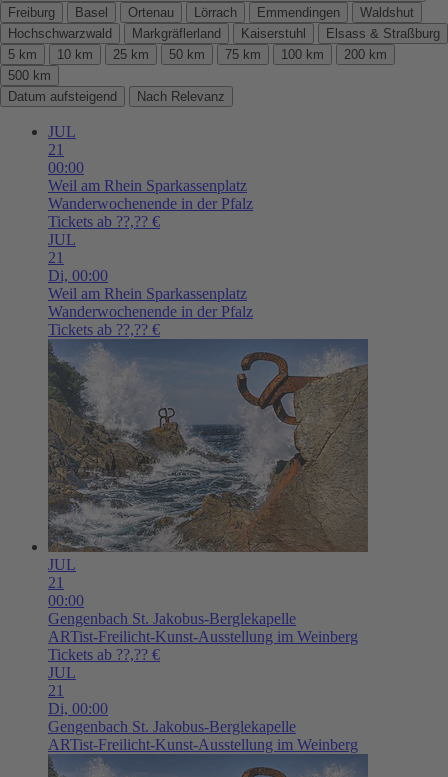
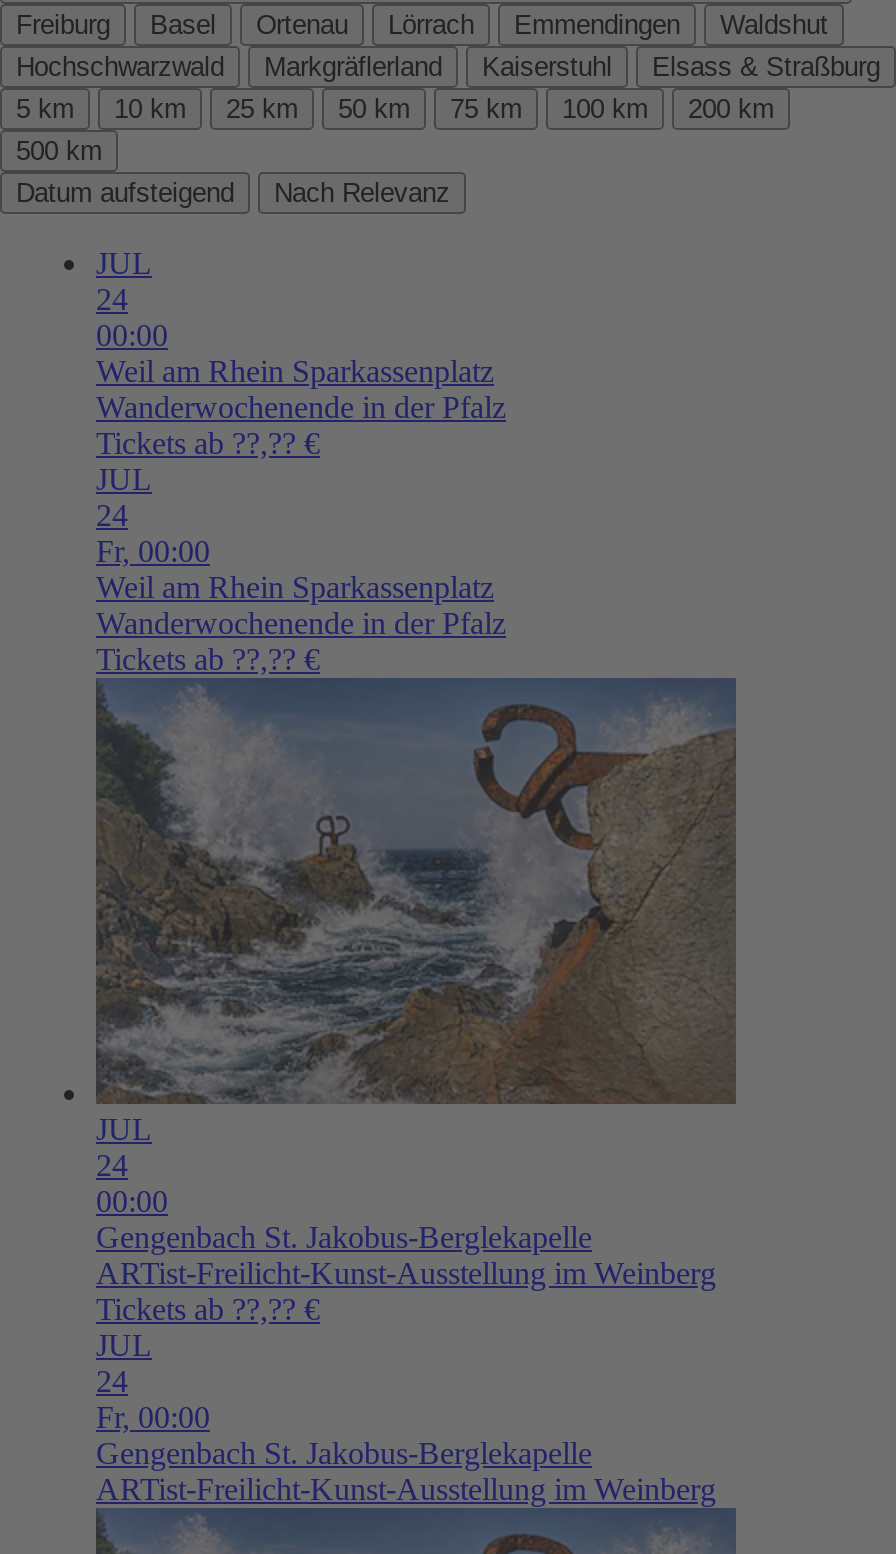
- 21
+ 24

- 21
- Di, 00:00
+ 24
+ Fr, 00:00

- 21
+ 24

- 21
- Di, 00:00
+ 24
+ Fr, 00:00
